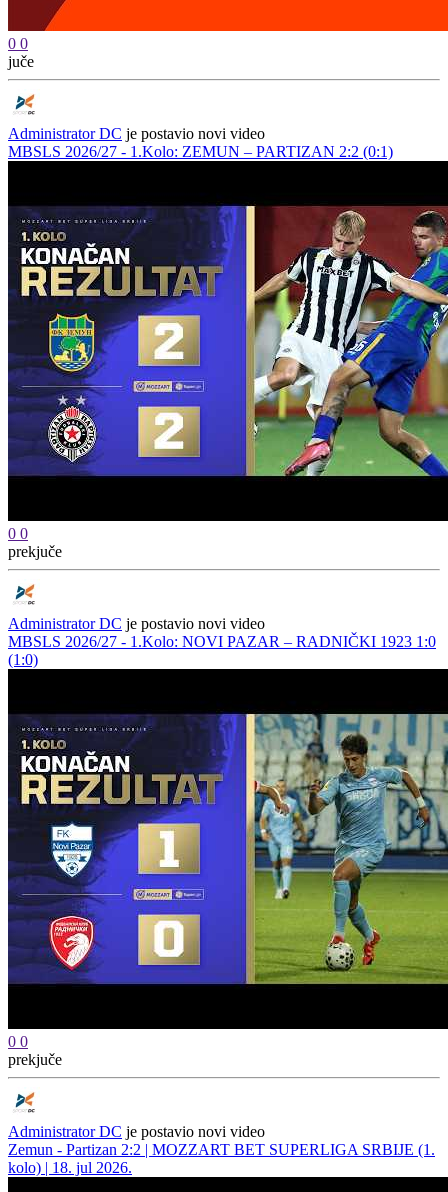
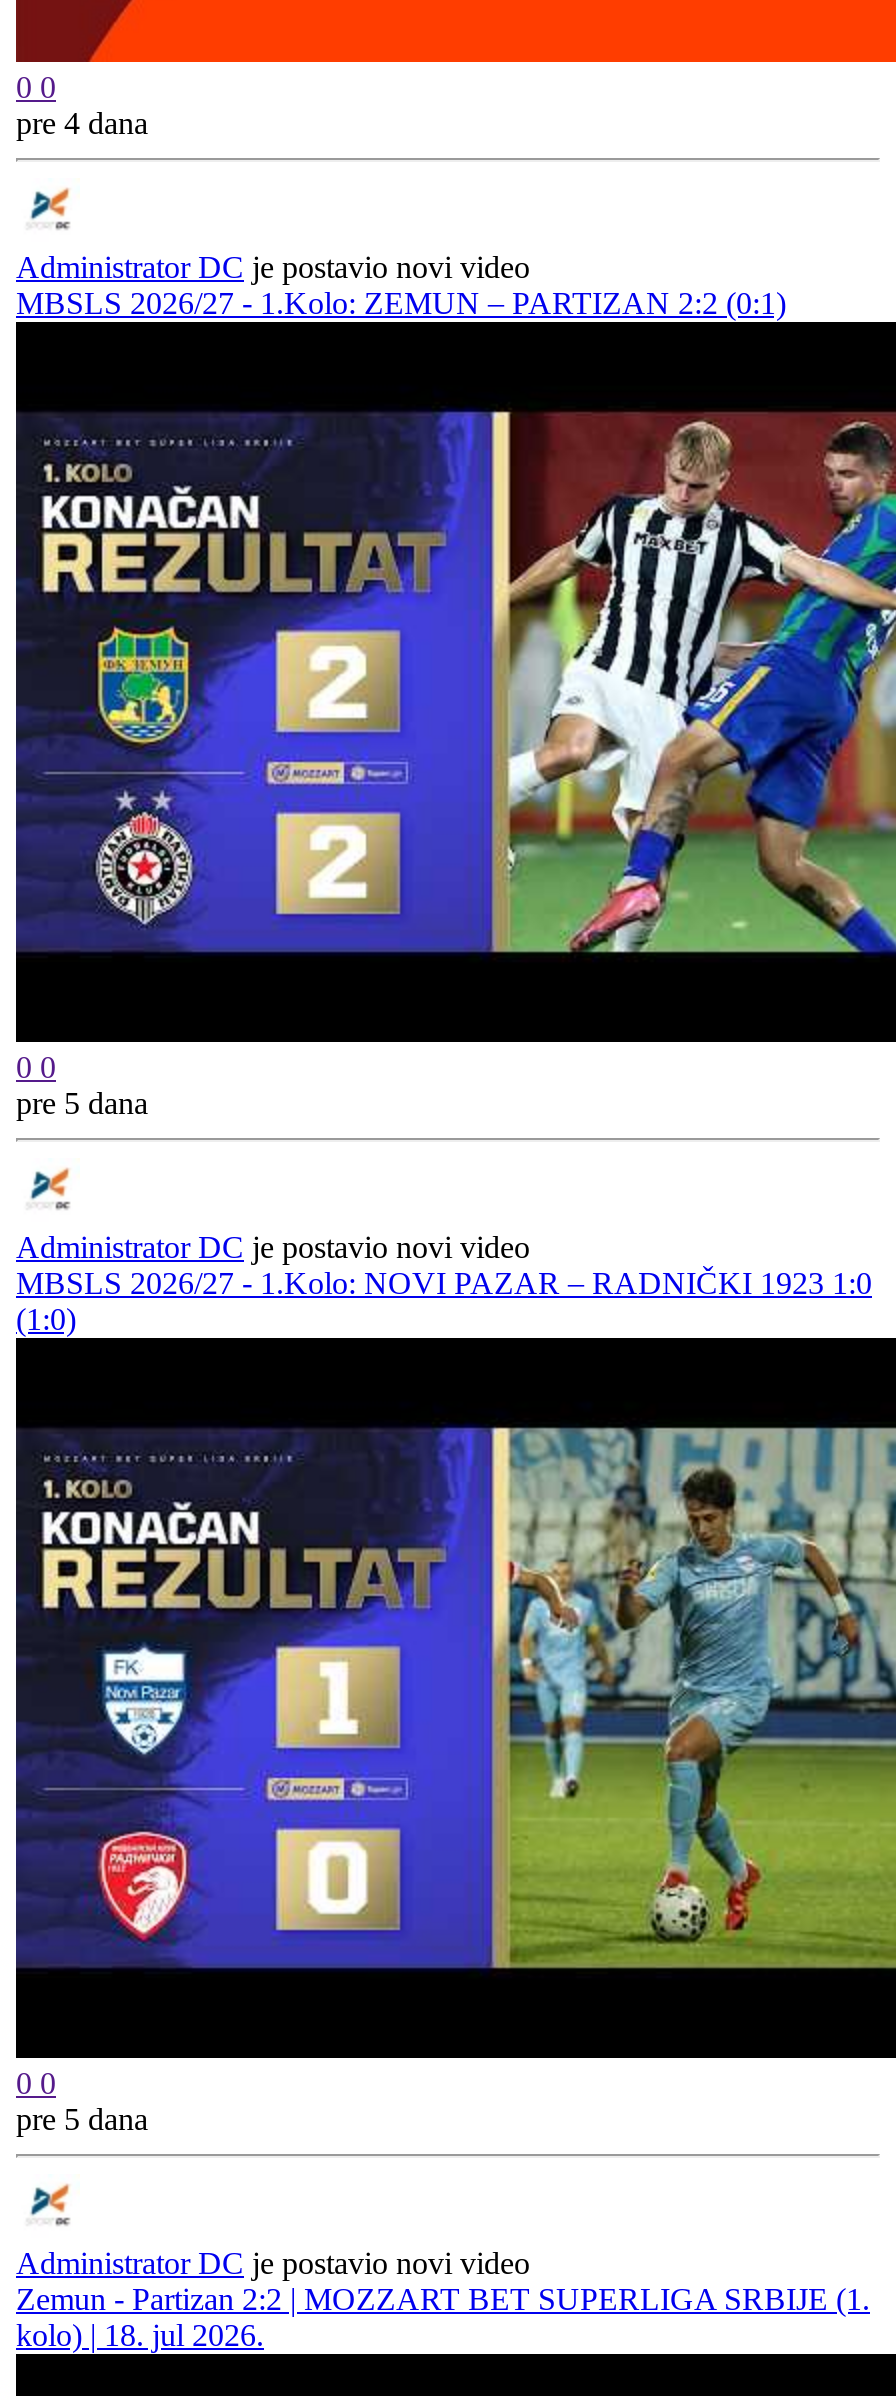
- juče
+ pre 4 dana

- prekjuče
+ pre 5 dana

- prekjuče
+ pre 5 dana
